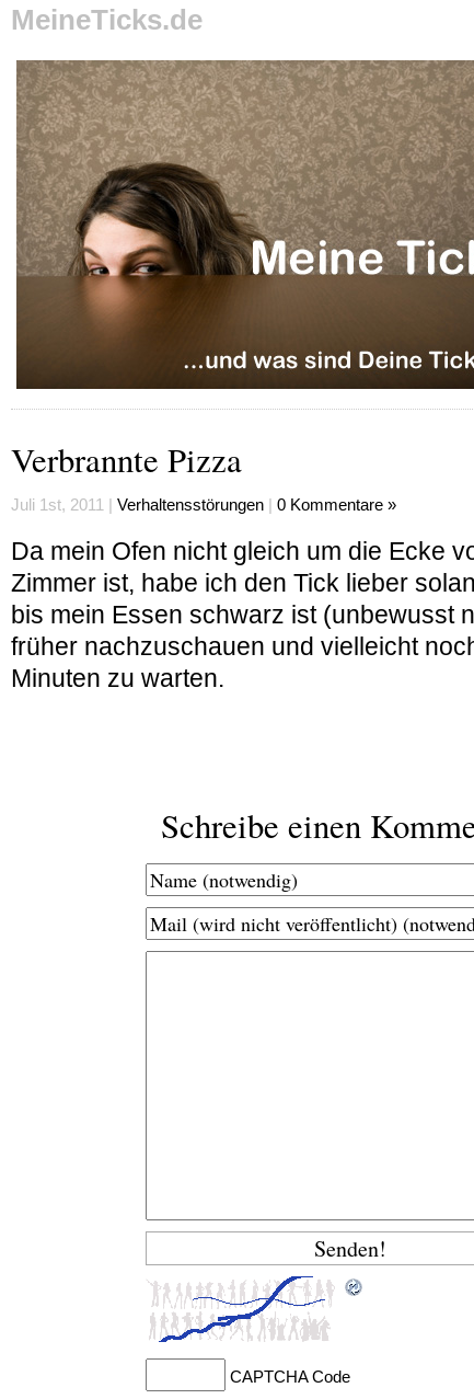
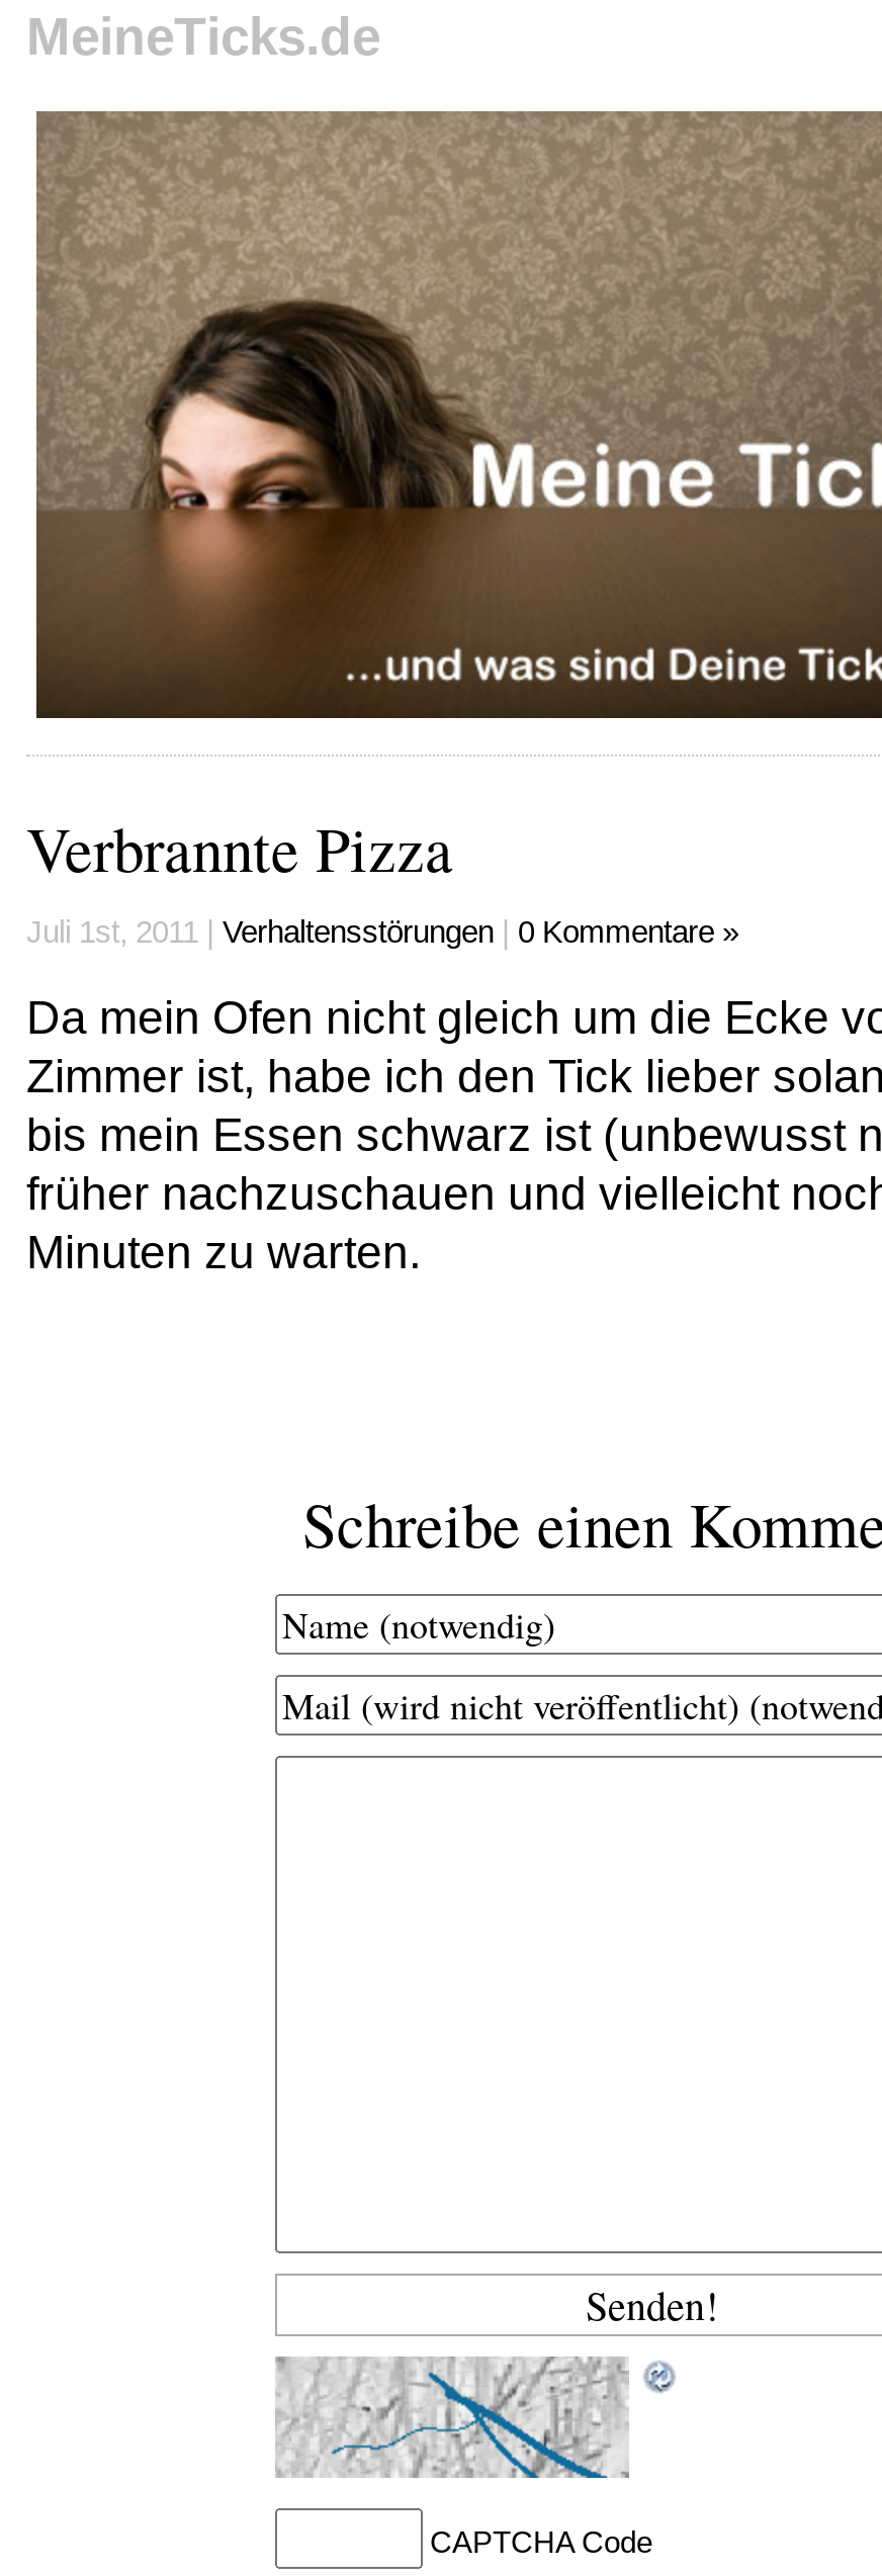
- [image]
+ [image]
